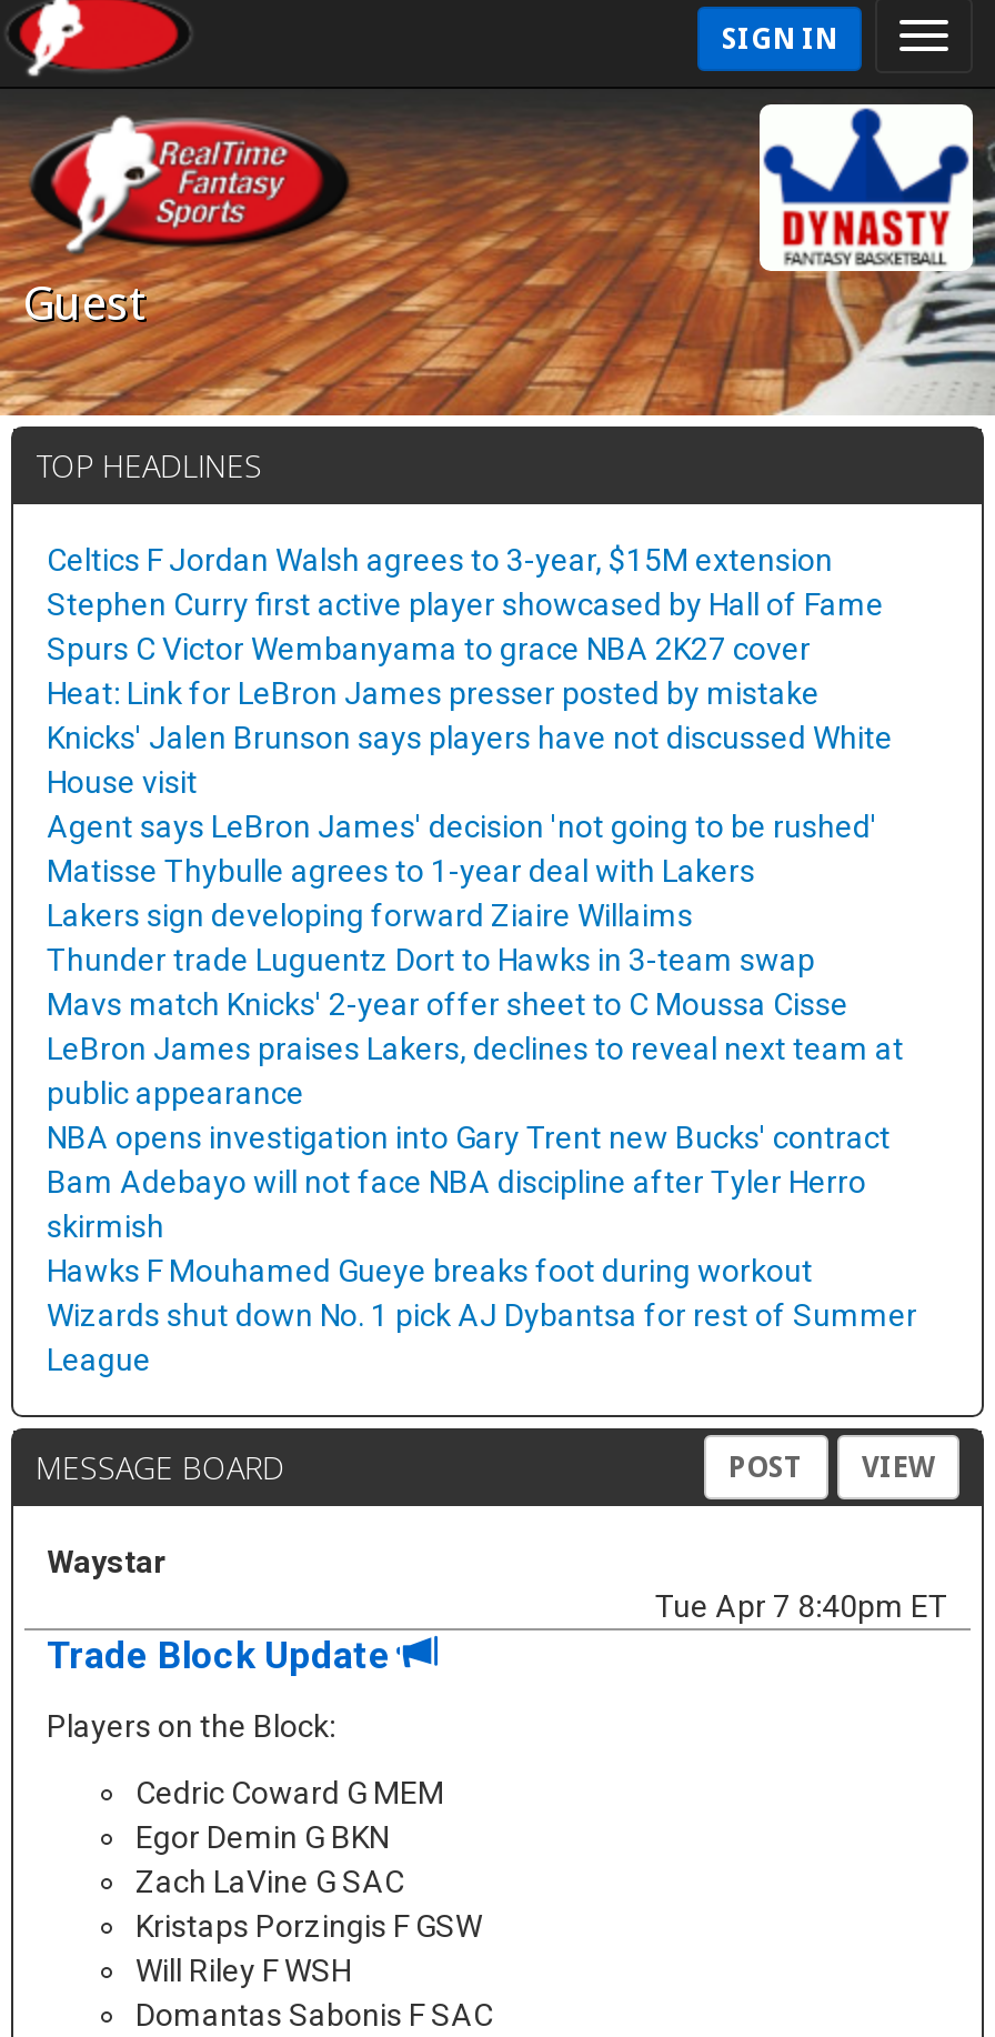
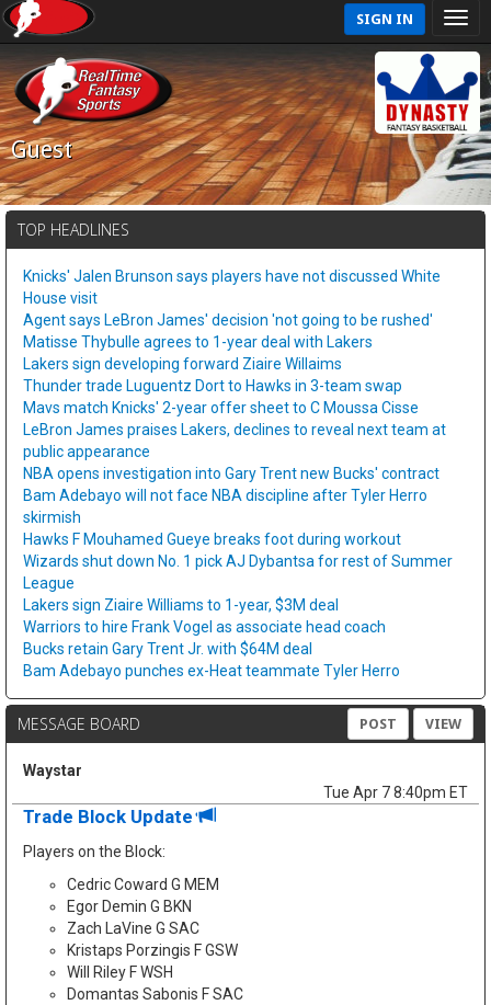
- Celtics F Jordan Walsh agrees to 3-year, $15M extension
- Stephen Curry first active player showcased by Hall of Fame
- Spurs C Victor Wembanyama to grace NBA 2K27 cover
- Heat: Link for LeBron James presser posted by mistake

moved up: Knicks' Jalen Brunson says players have not discussed White | House visit | Agent says LeBron James' decision 'not going to be rushed' | ... | Wizards shut down No. 1 pick AJ Dybantsa for rest of Summer | League

+ Lakers sign Ziaire Williams to 1-year, $3M deal
+ Warriors to hire Frank Vogel as associate head coach
+ Bucks retain Gary Trent Jr. with $64M deal
+ Bam Adebayo punches ex-Heat teammate Tyler Herro
